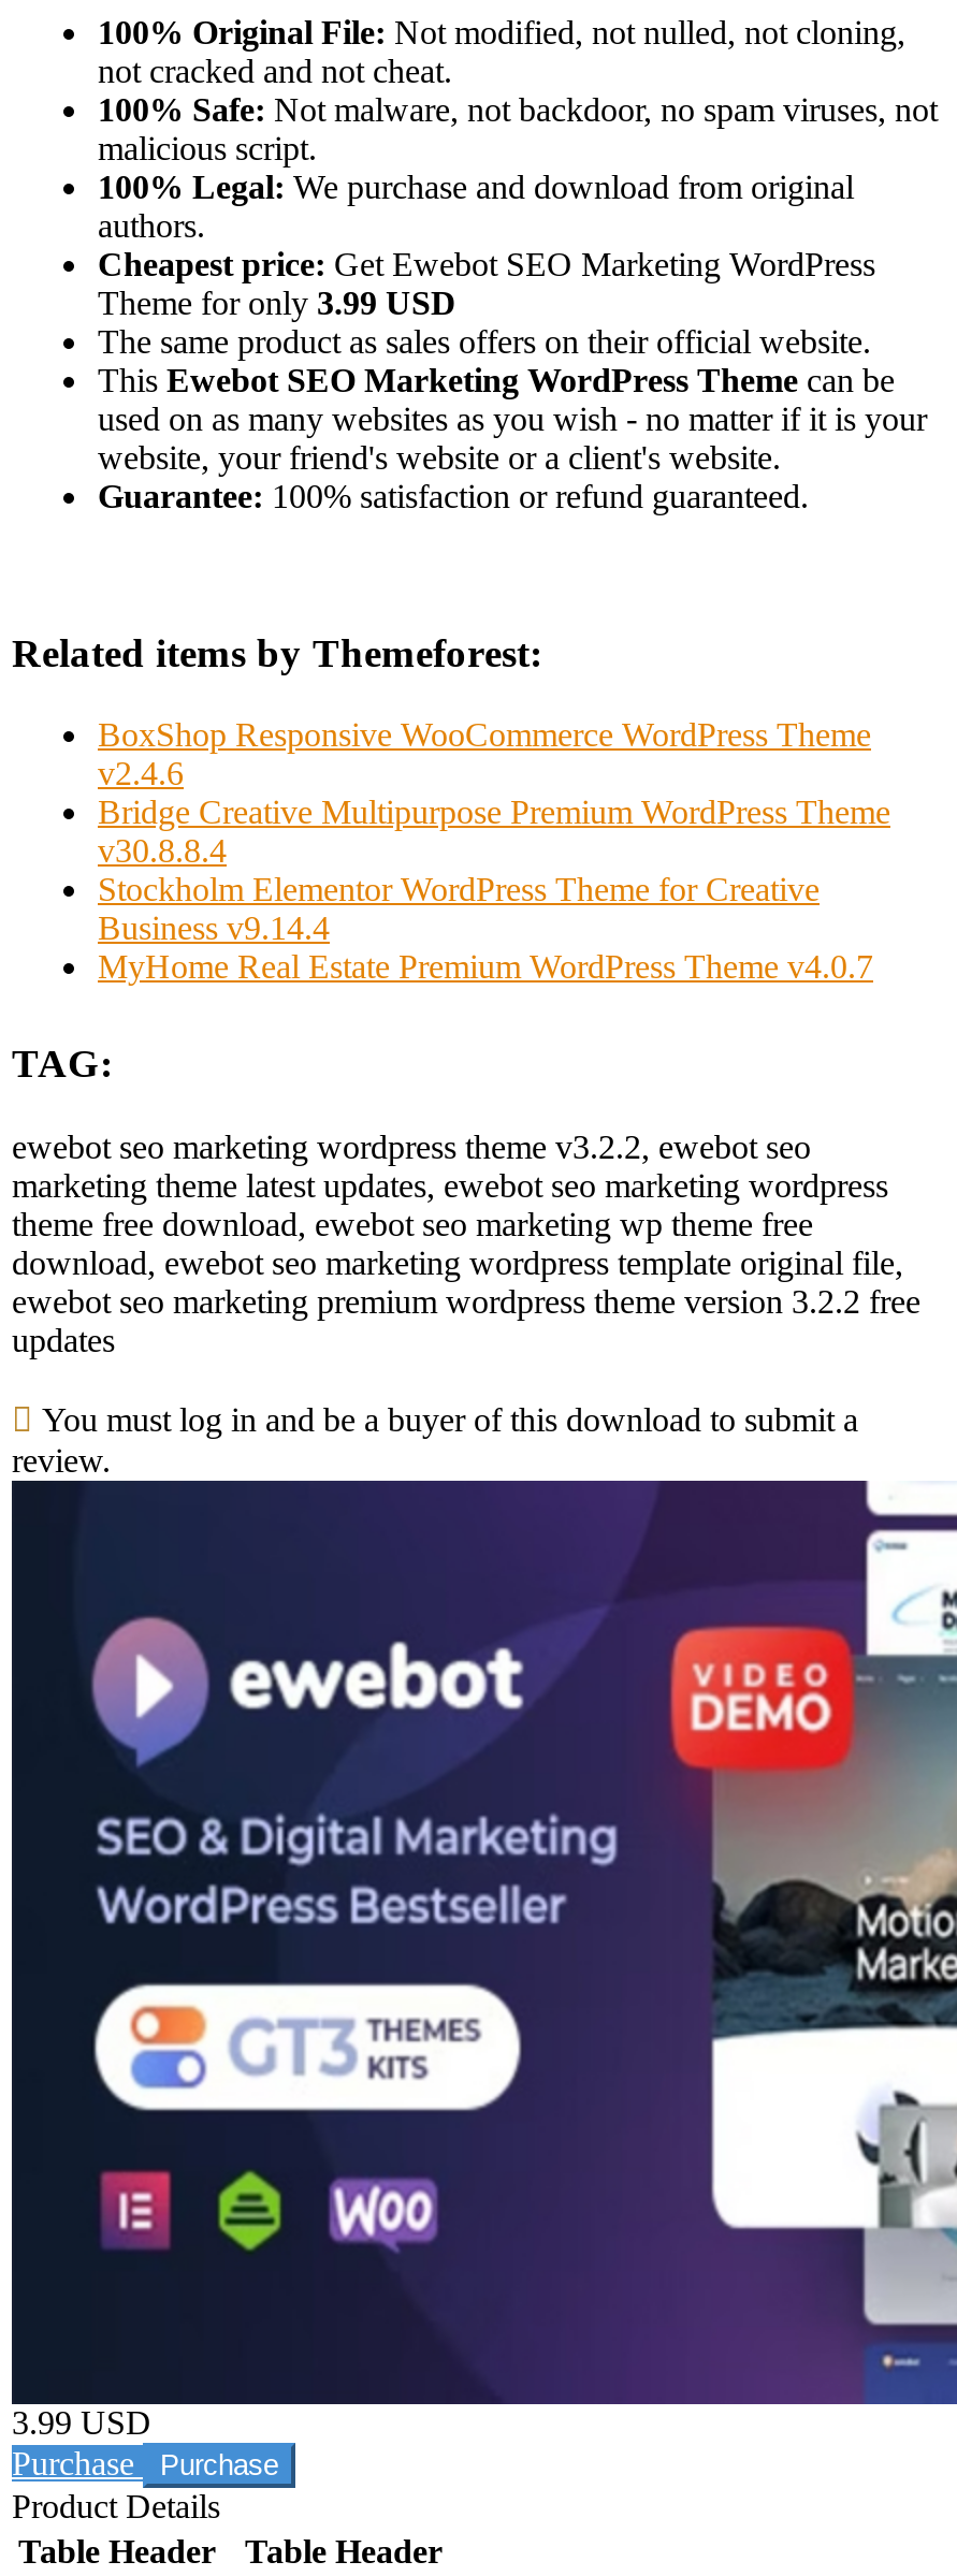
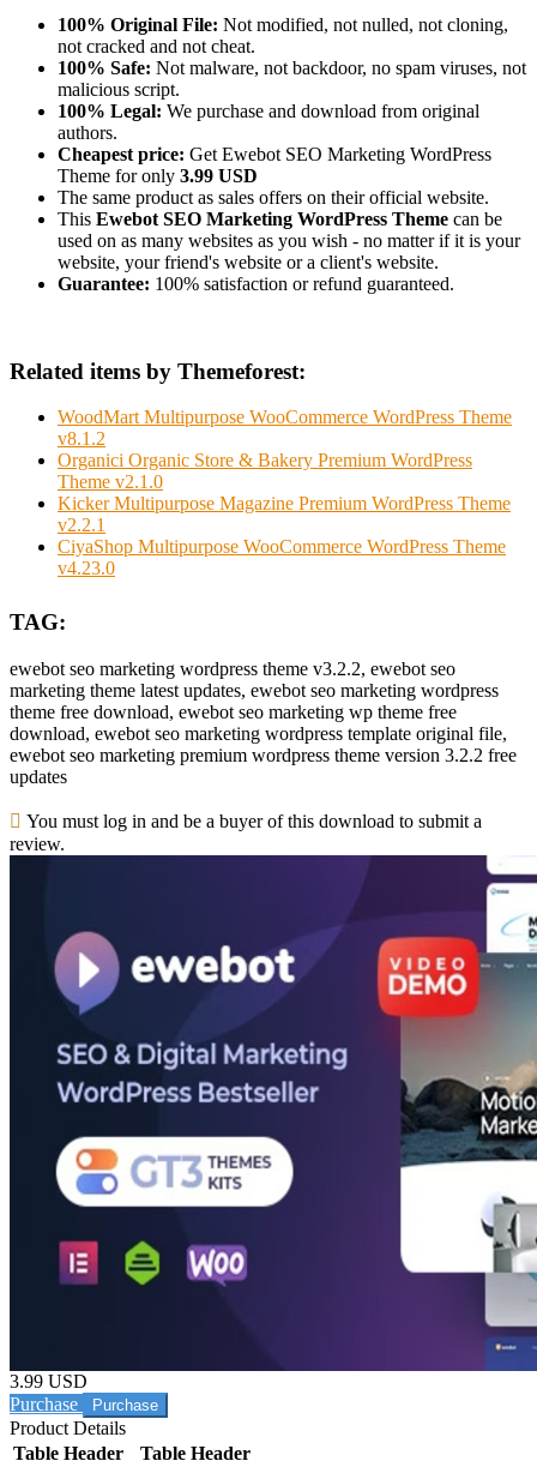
- BoxShop Responsive WooCommerce WordPress Theme
- v2.4.6
- Bridge Creative Multipurpose Premium WordPress Theme
- v30.8.8.4
- Stockholm Elementor WordPress Theme for Creative
- Business v9.14.4
- MyHome Real Estate Premium WordPress Theme v4.0.7
+ WoodMart Multipurpose WooCommerce WordPress Theme
+ v8.1.2
+ Organici Organic Store & Bakery Premium WordPress
+ Theme v2.1.0
+ Kicker Multipurpose Magazine Premium WordPress Theme
+ v2.2.1
+ CiyaShop Multipurpose WooCommerce WordPress Theme
+ v4.23.0
